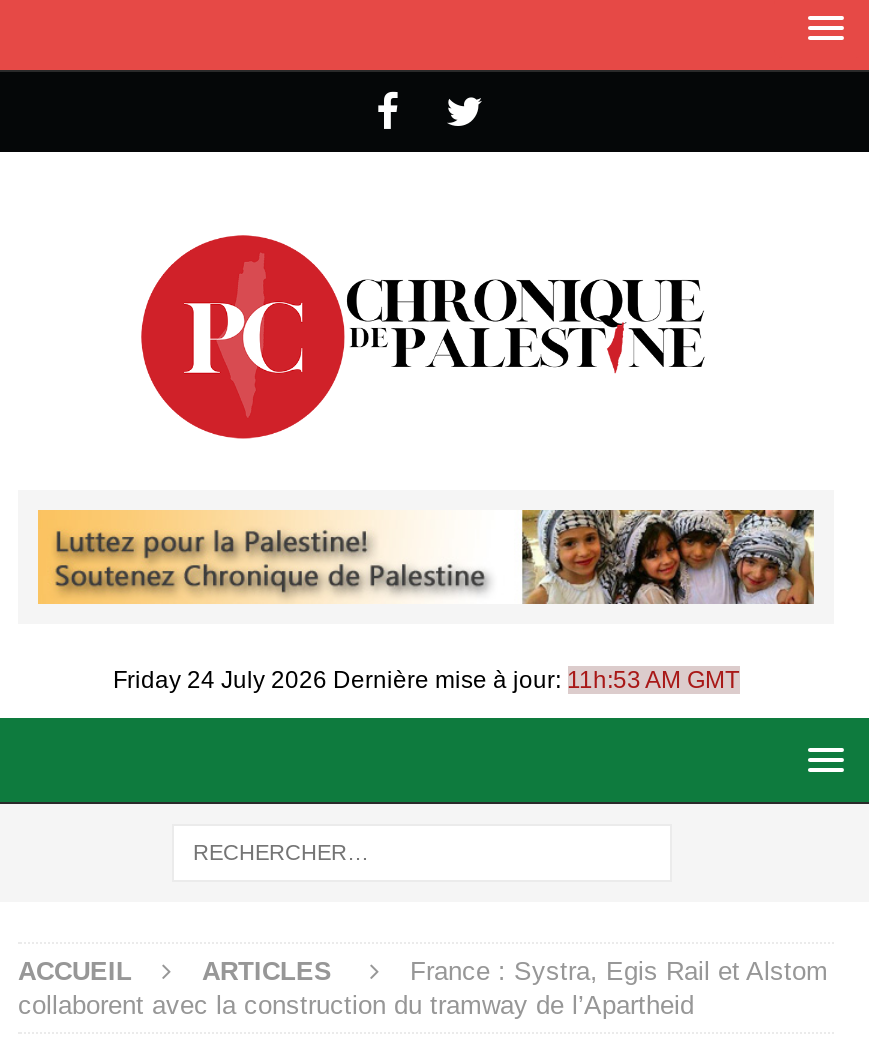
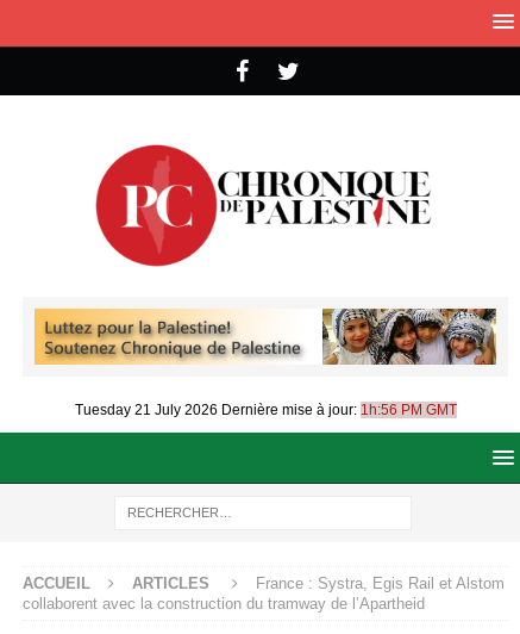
- Friday 24 July 2026 Dernière mise à jour: 11h:53 AM GMT
+ Tuesday 21 July 2026 Dernière mise à jour: 1h:56 PM GMT
